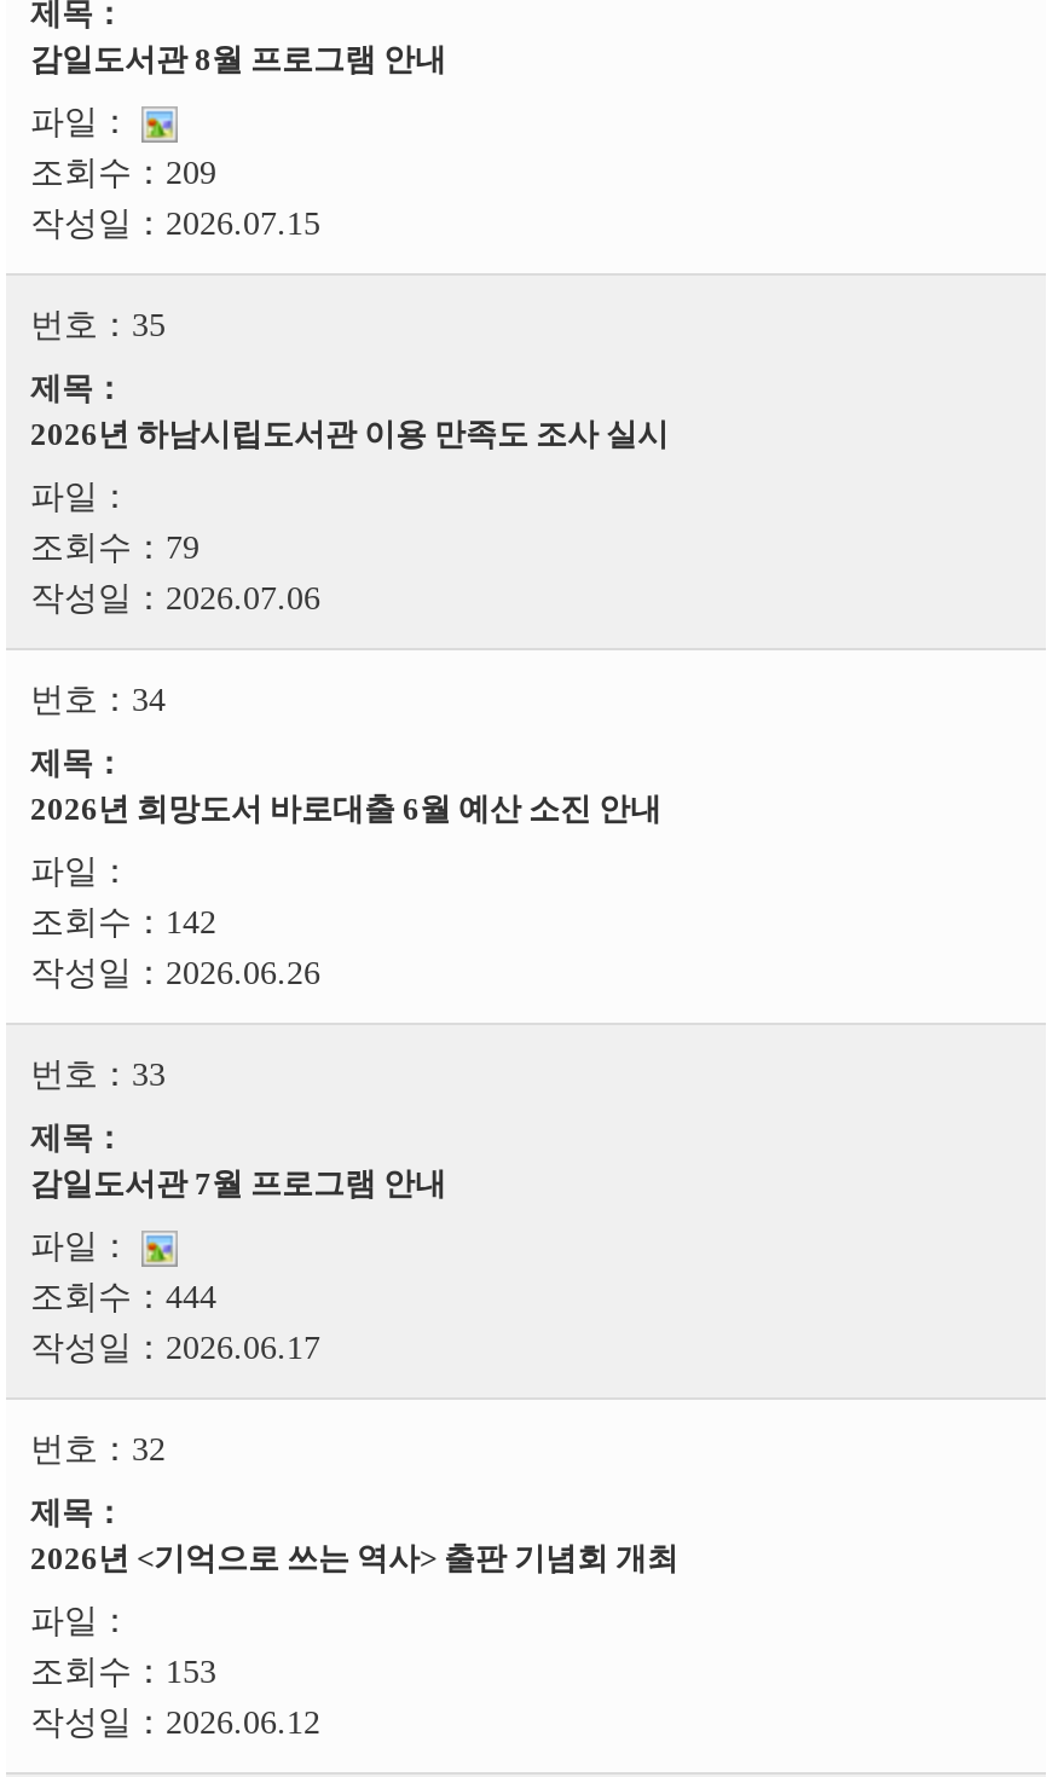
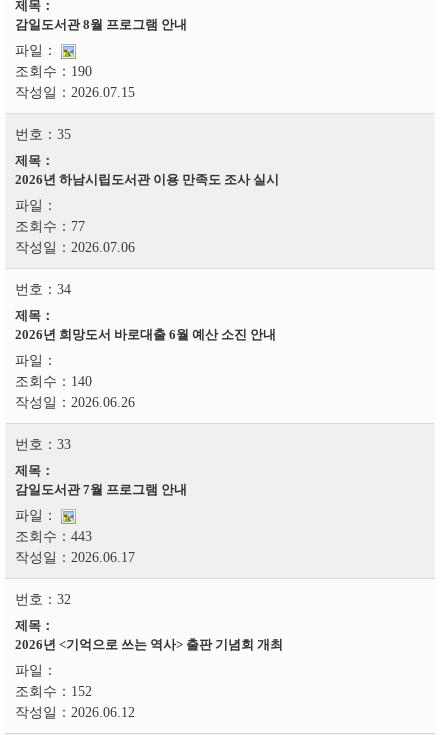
- 209
+ 190

- 79
+ 77

- 142
+ 140

- 444
+ 443

- 153
+ 152
